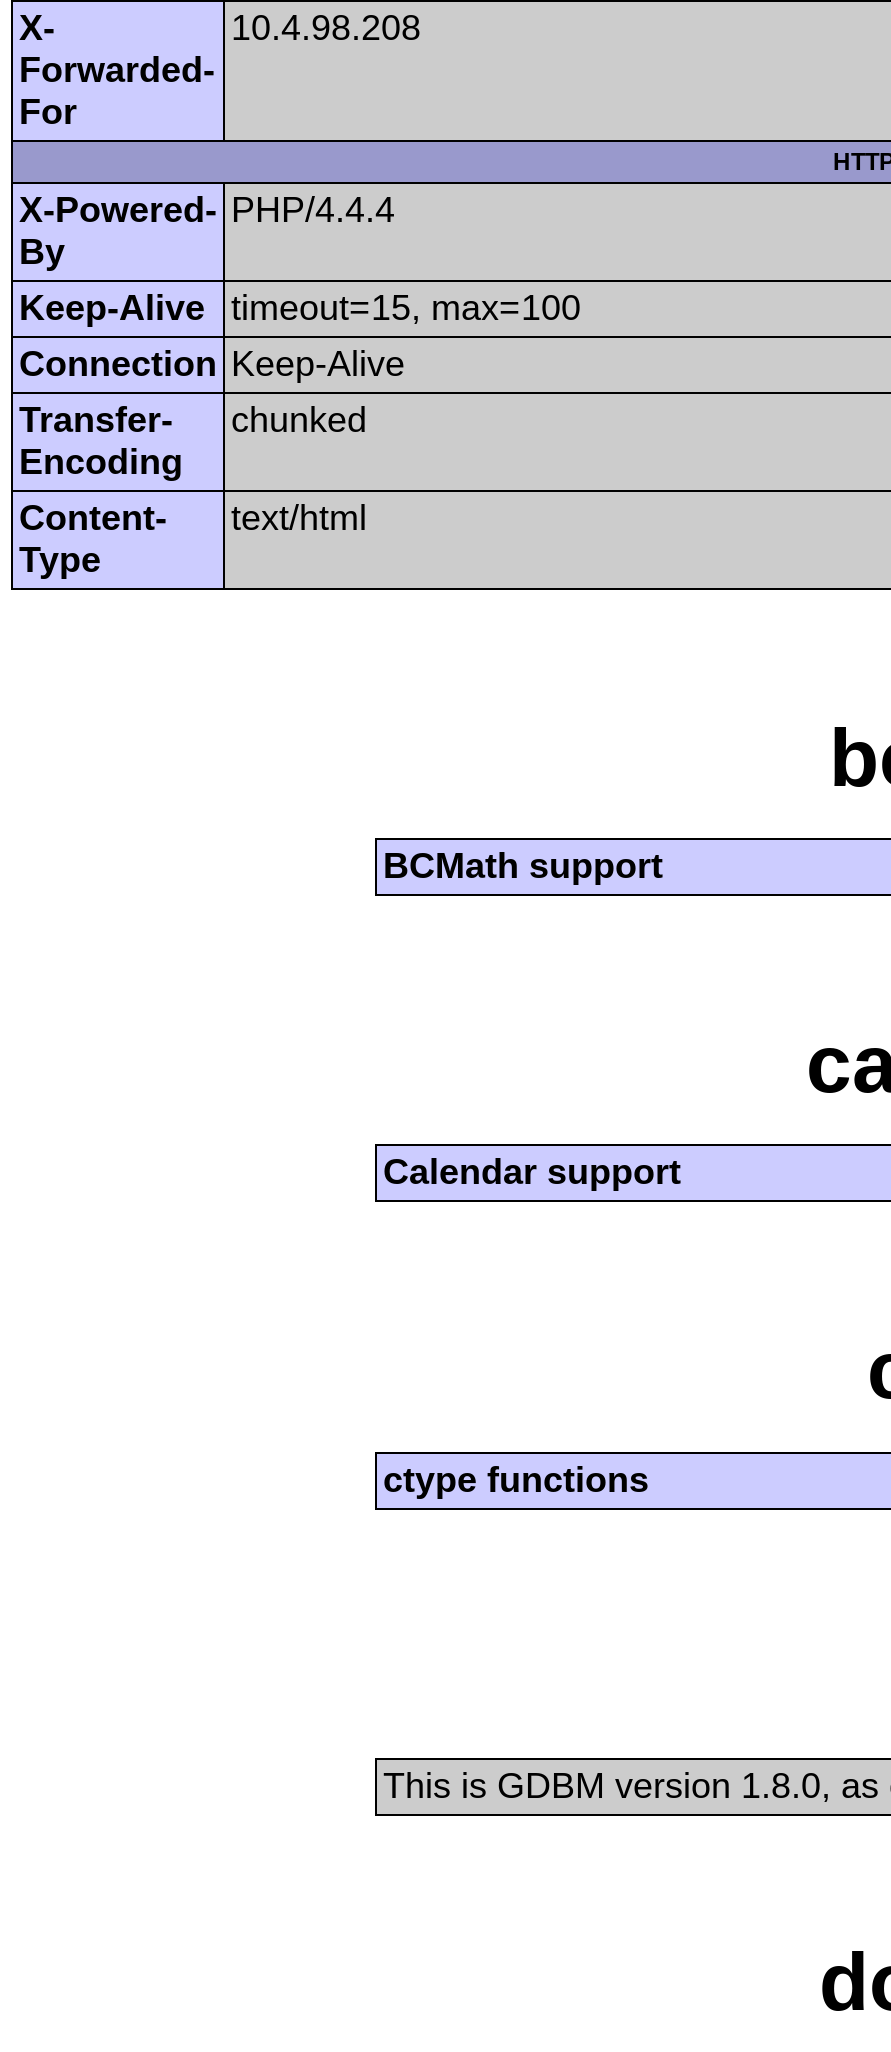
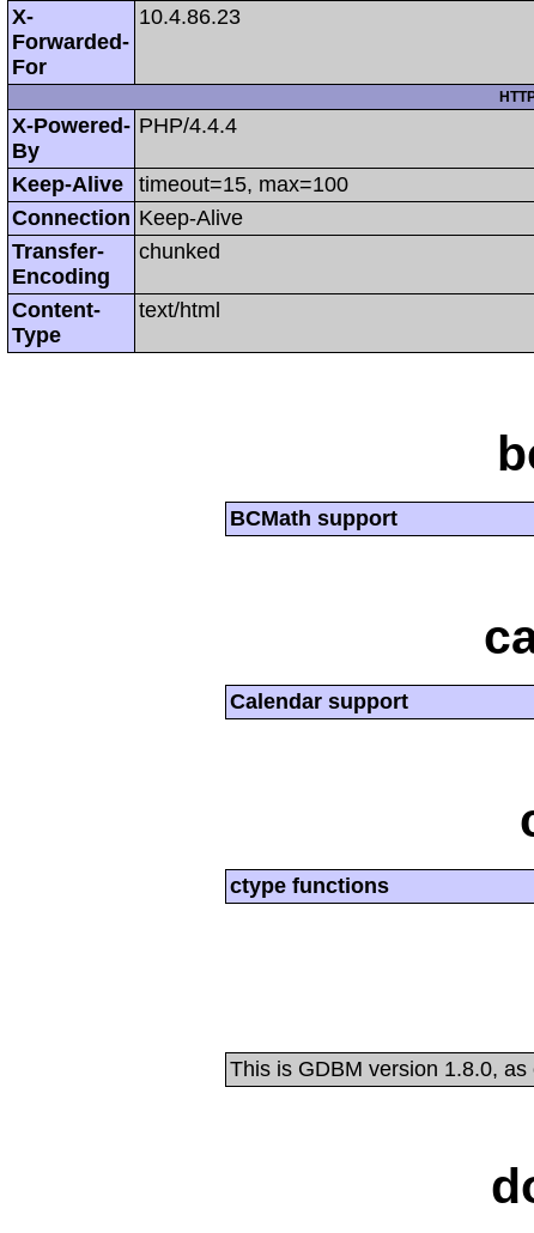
- 10.4.98.208
+ 10.4.86.23
